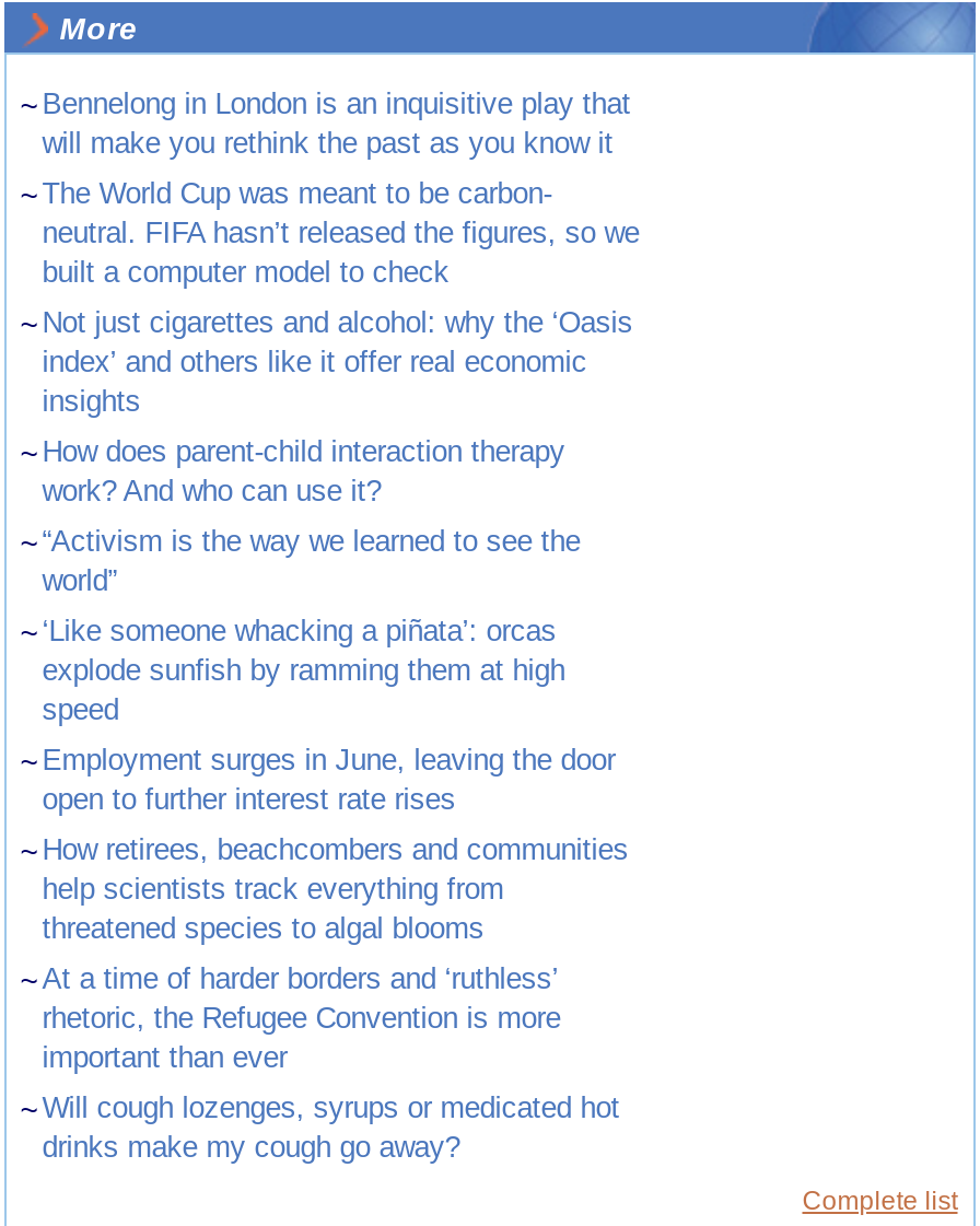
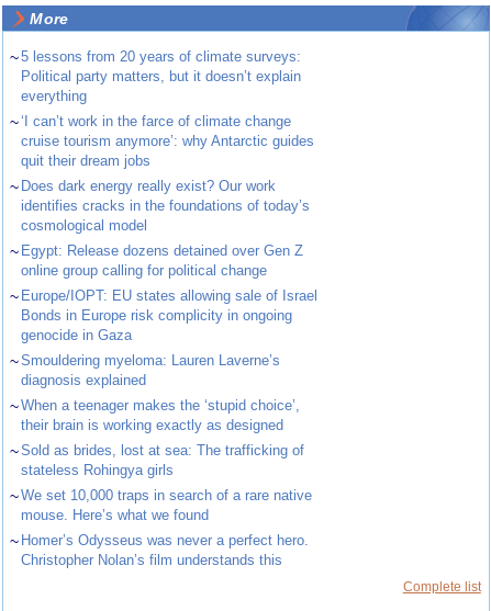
- ~ Bennelong in London is an inquisitive play that
- will make you rethink the past as you know it
+ ~ 5 lessons from 20 years of climate surveys:
+ Political party matters, but it doesn’t explain
+ everything

- ~ The World Cup was meant to be carbon-
- neutral. FIFA hasn’t released the figures, so we
- built a computer model to check
+ ~ ‘I can’t work in the farce of climate change
+ cruise tourism anymore’: why Antarctic guides
+ quit their dream jobs

- ~ Not just cigarettes and alcohol: why the ‘Oasis
- index’ and others like it offer real economic
- insights
+ ~ Does dark energy really exist? Our work
+ identifies cracks in the foundations of today’s
+ cosmological model

- ~ How does parent-child interaction therapy
- work? And who can use it?
+ ~ Egypt: Release dozens detained over Gen Z
+ online group calling for political change

- ~ “Activism is the way we learned to see the
- world”
+ ~ Europe/IOPT: EU states allowing sale of Israel
+ Bonds in Europe risk complicity in ongoing
+ genocide in Gaza

- ~ ‘Like someone whacking a piñata’: orcas
- explode sunfish by ramming them at high
- speed
+ ~ Smouldering myeloma: Lauren Laverne’s
+ diagnosis explained

- ~ Employment surges in June, leaving the door
- open to further interest rate rises
+ ~ When a teenager makes the ‘stupid choice’,
+ their brain is working exactly as designed

- ~ How retirees, beachcombers and communities
- help scientists track everything from
- threatened species to algal blooms
+ ~ Sold as brides, lost at sea: The trafficking of
+ stateless Rohingya girls

- ~ At a time of harder borders and ‘ruthless’
- rhetoric, the Refugee Convention is more
- important than ever
+ ~ We set 10,000 traps in search of a rare native
+ mouse. Here’s what we found

- ~ Will cough lozenges, syrups or medicated hot
- drinks make my cough go away?
+ ~ Homer’s Odysseus was never a perfect hero.
+ Christopher Nolan’s film understands this
